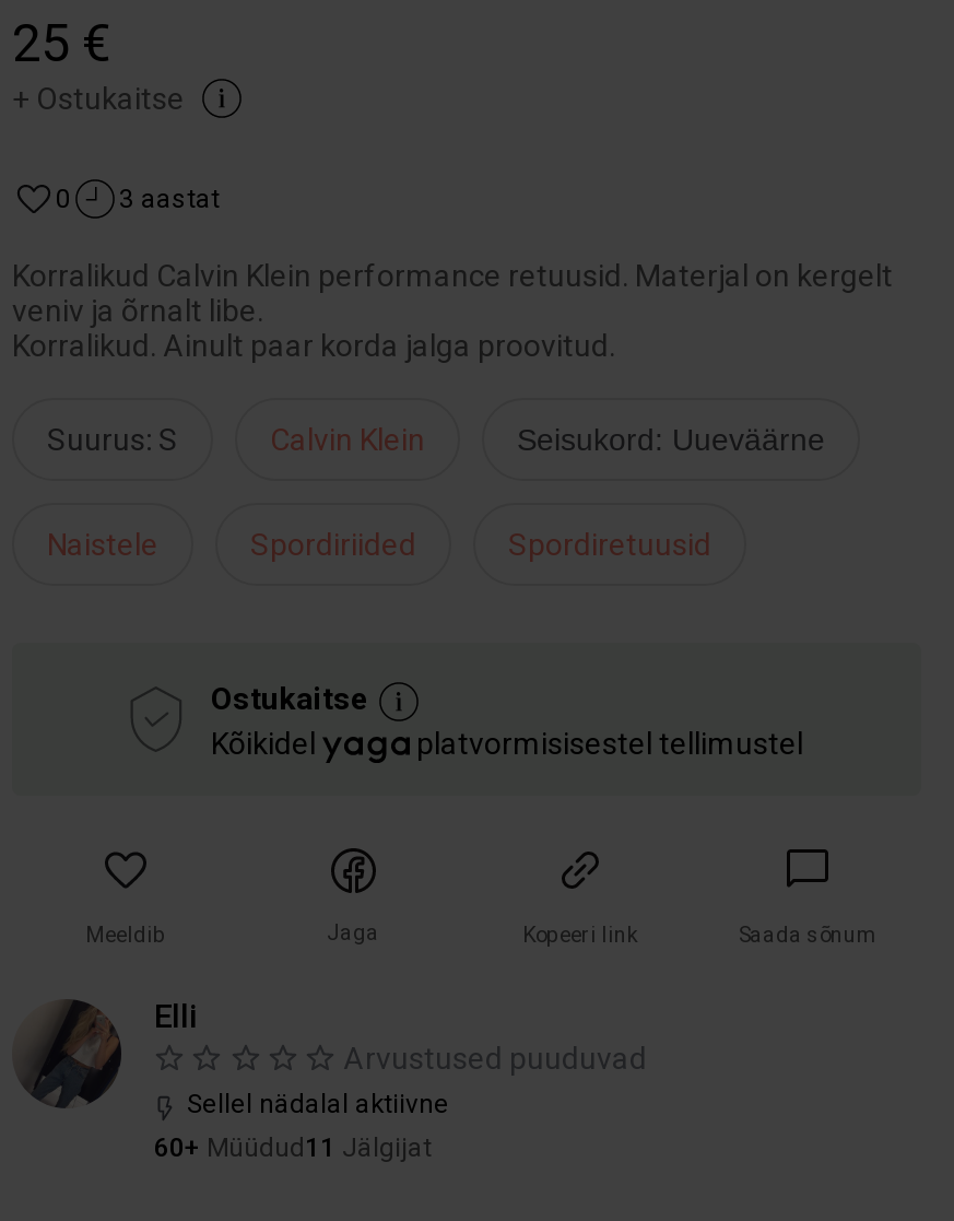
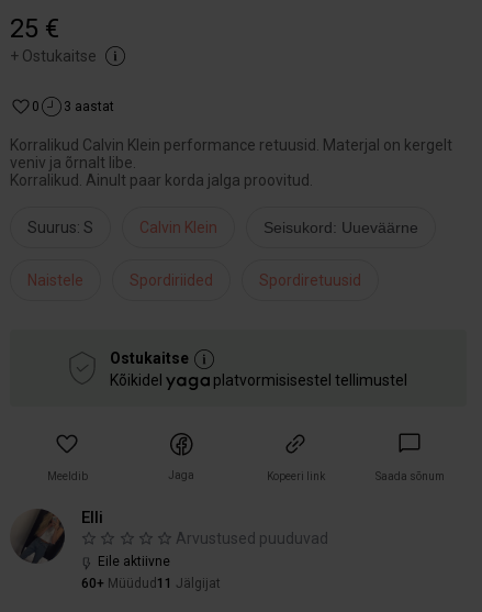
- Sellel nädalal aktiivne
+ Eile aktiivne
